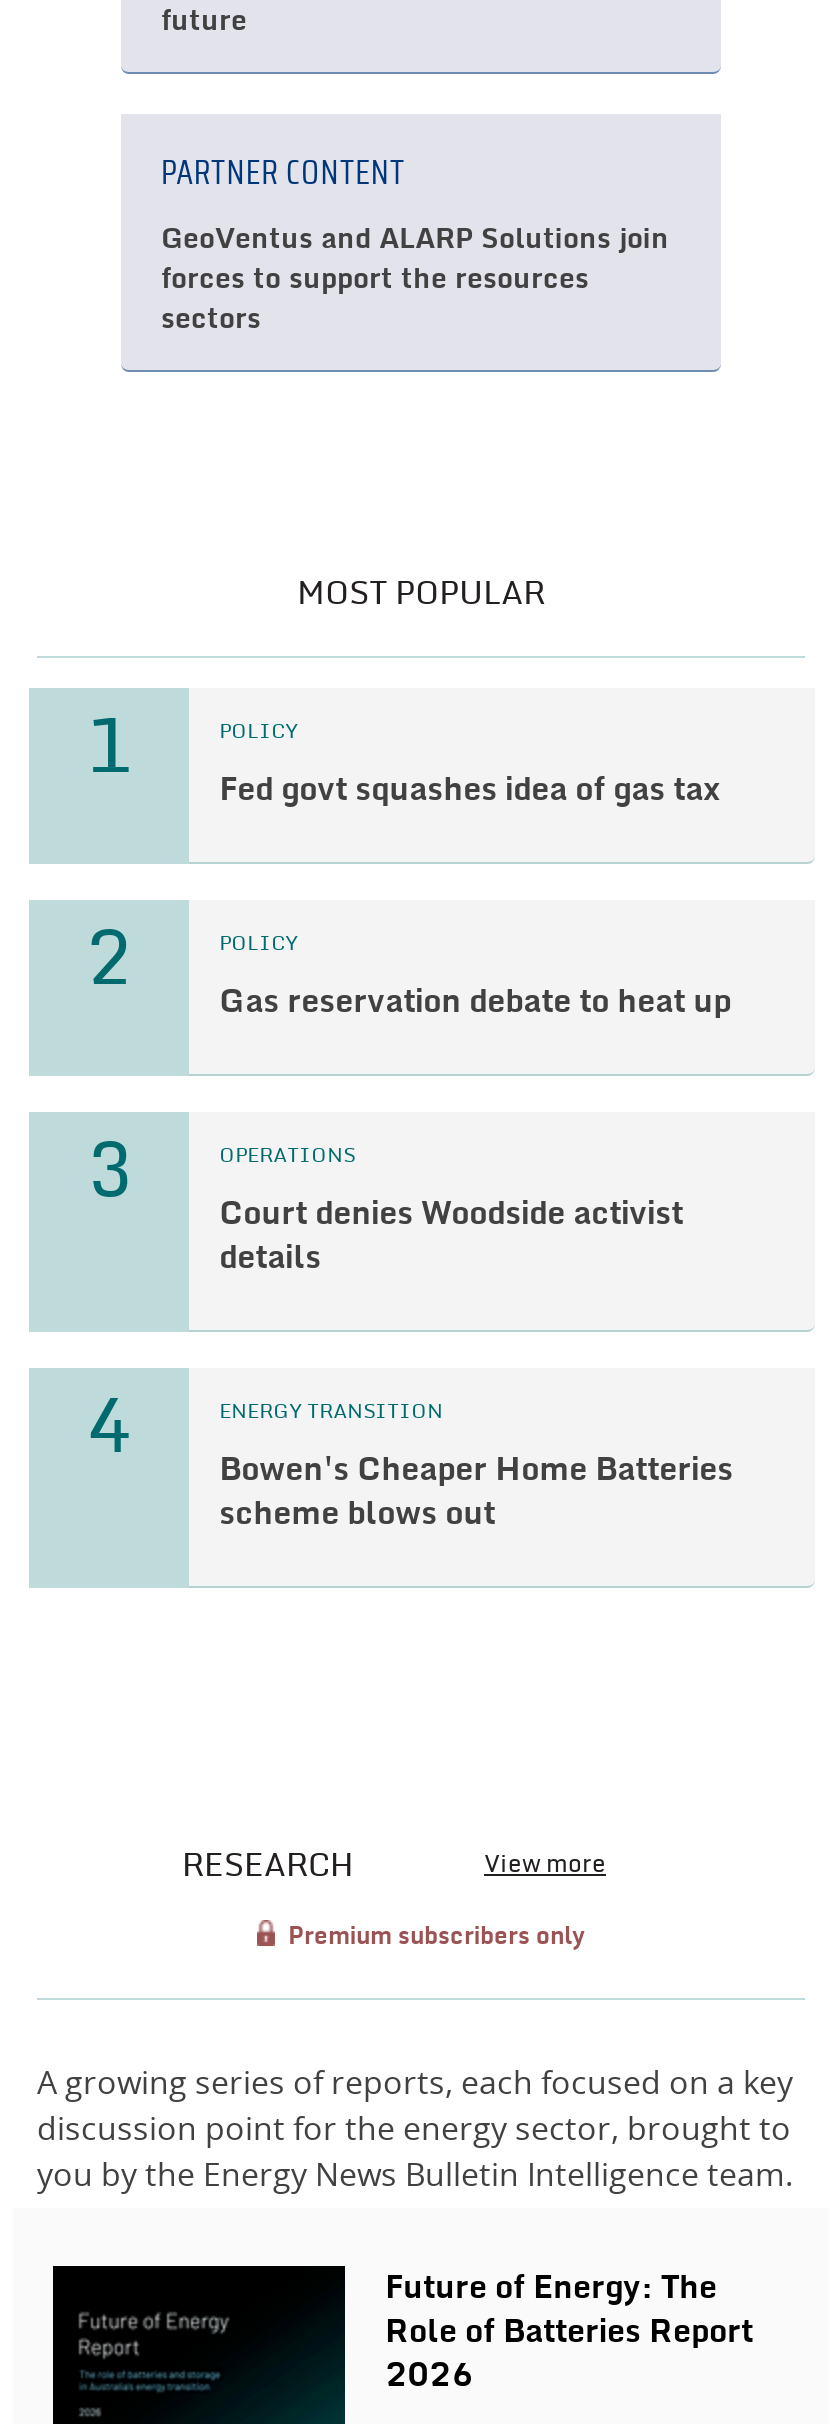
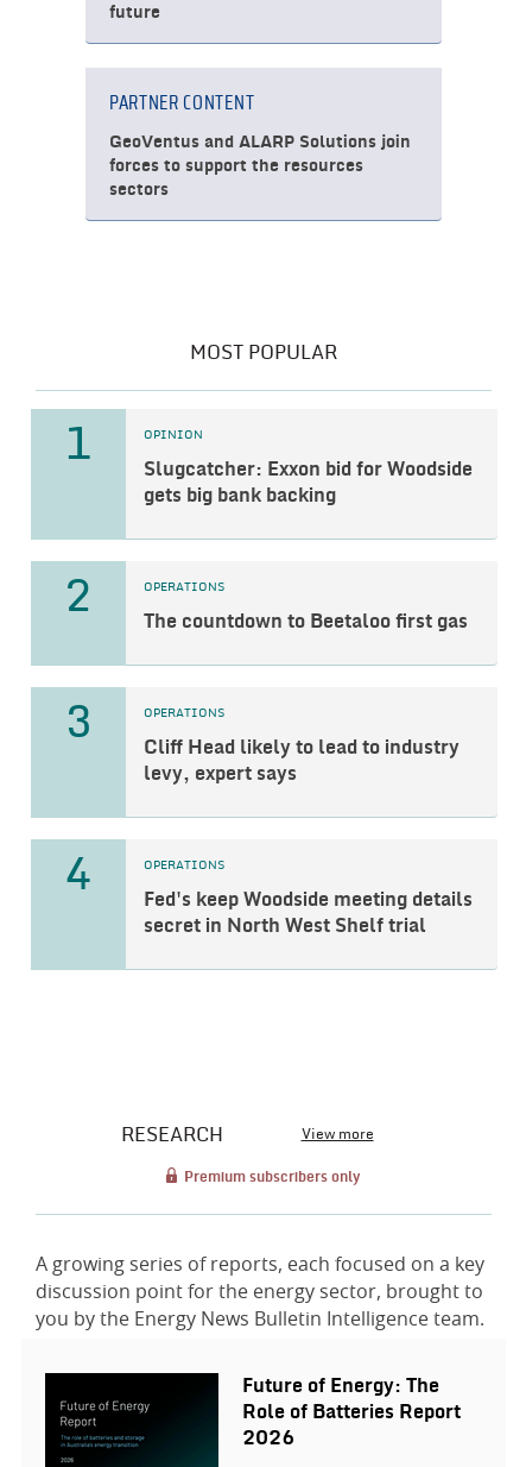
- POLICY
+ OPINION

- Fed govt squashes idea of gas tax
+ Slugcatcher: Exxon bid for Woodside
+ gets big bank backing

- POLICY
+ OPERATIONS

- Gas reservation debate to heat up
+ The countdown to Beetaloo first gas

- Court denies Woodside activist
- details
+ Cliff Head likely to lead to industry
+ levy, expert says

- ENERGY TRANSITION
+ OPERATIONS

- Bowen's Cheaper Home Batteries
- scheme blows out
+ Fed's keep Woodside meeting details
+ secret in North West Shelf trial
